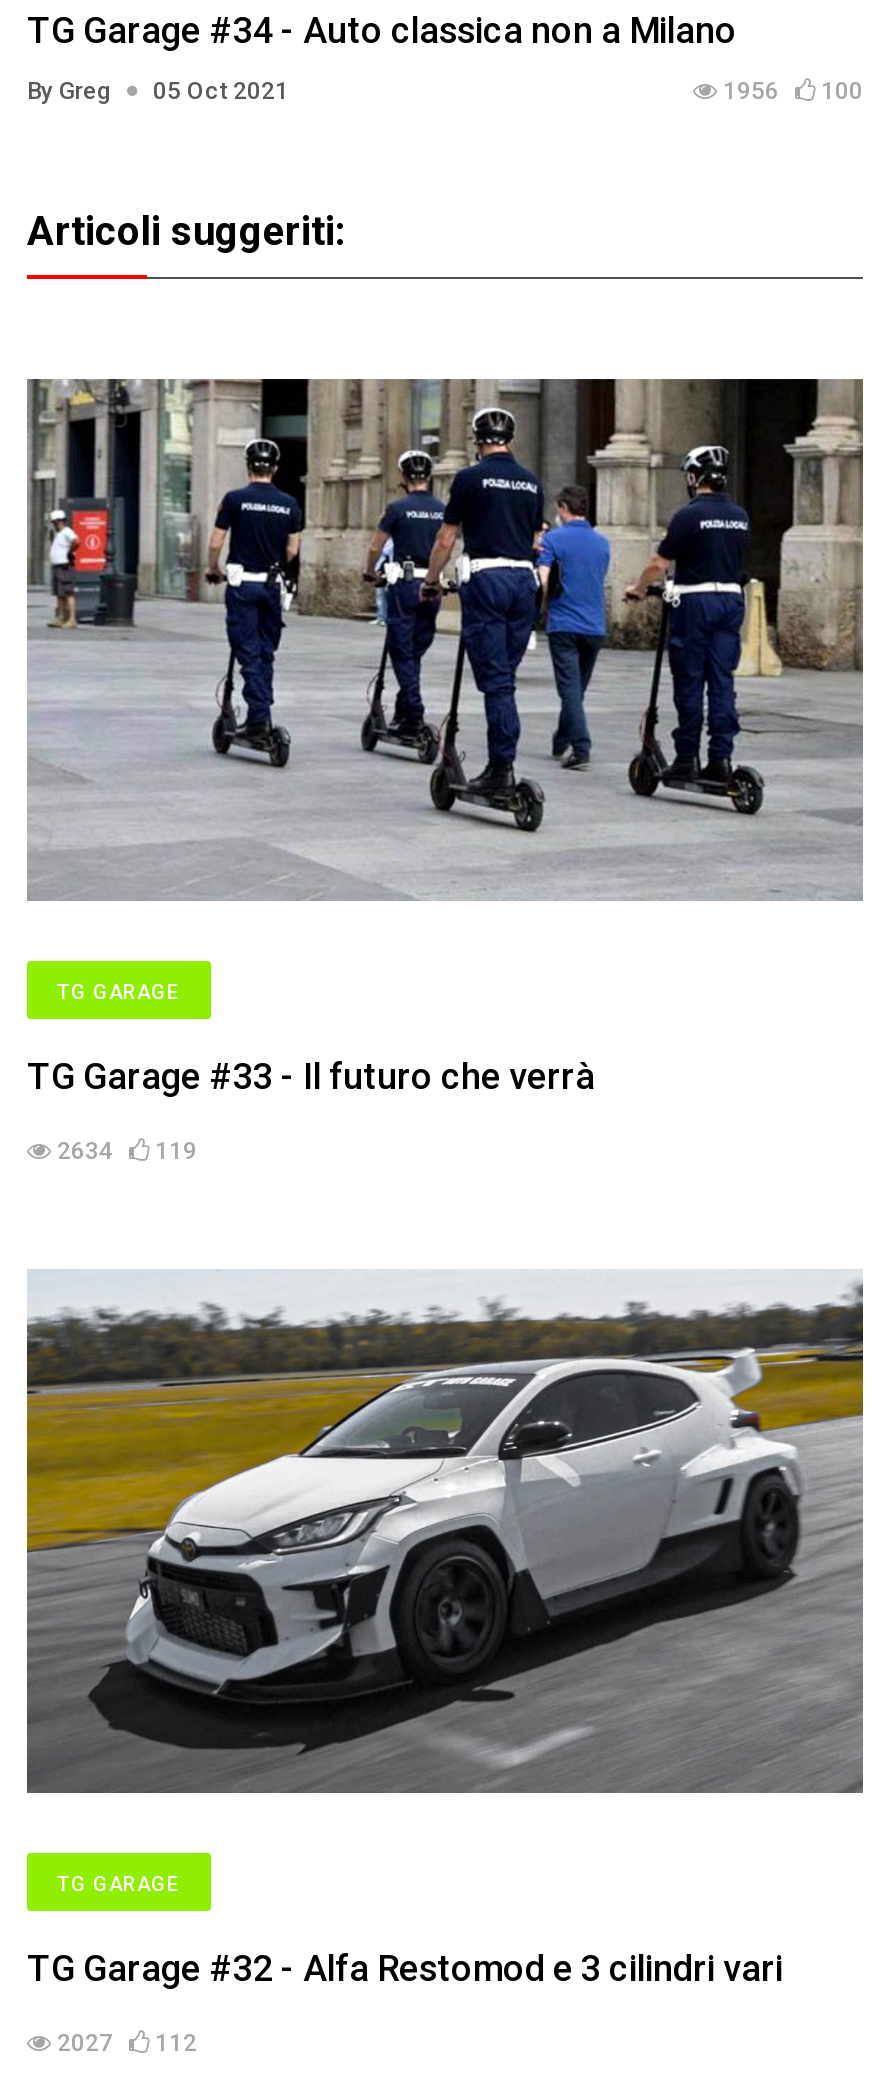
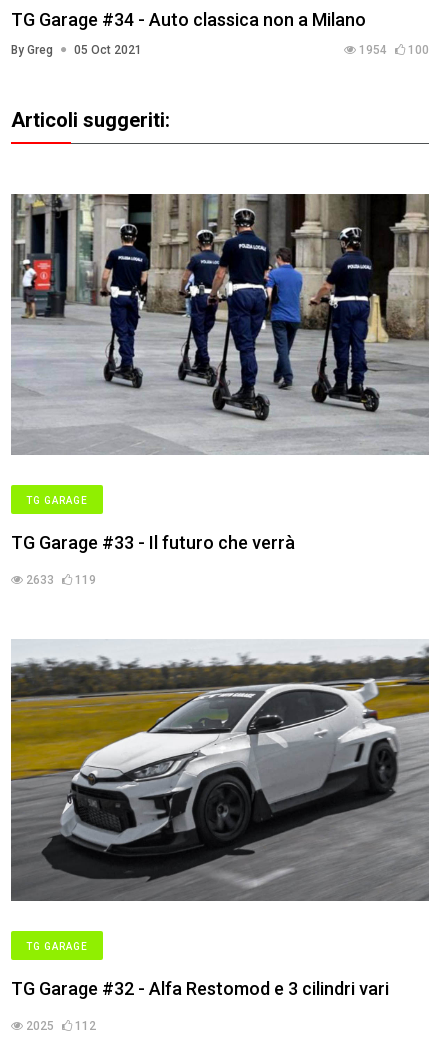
- 1956 100
+ 1954 100

- 2634 119
+ 2633 119

- 2027 112
+ 2025 112
